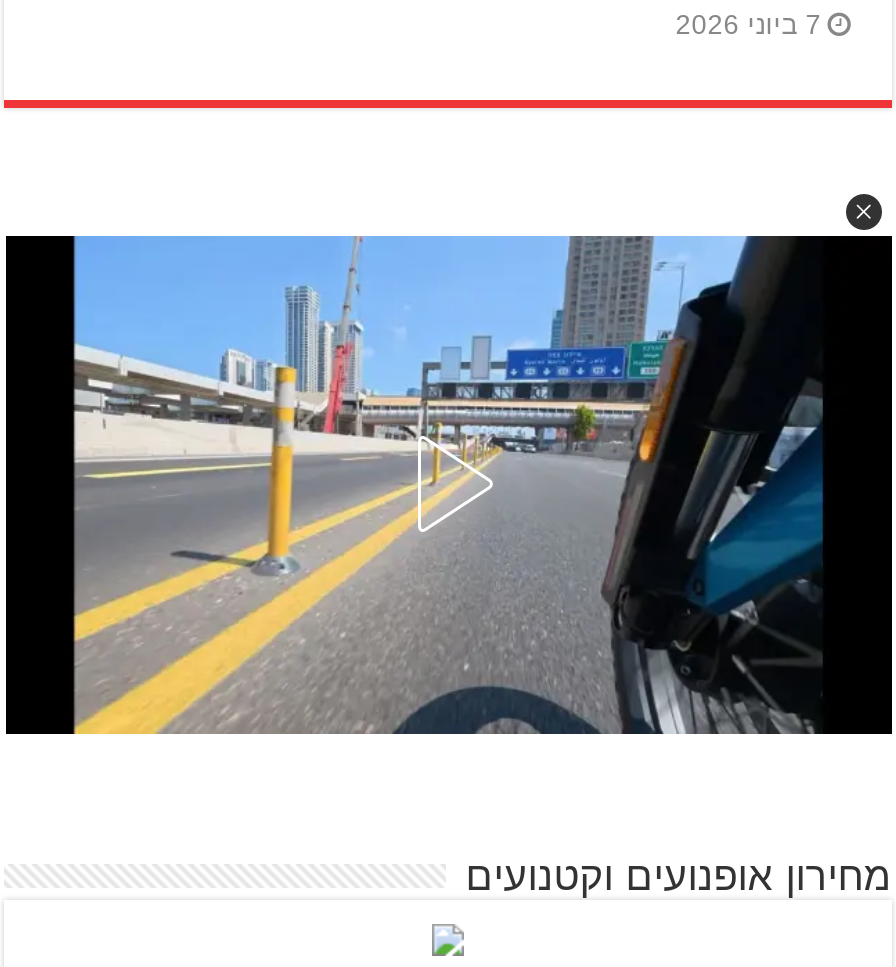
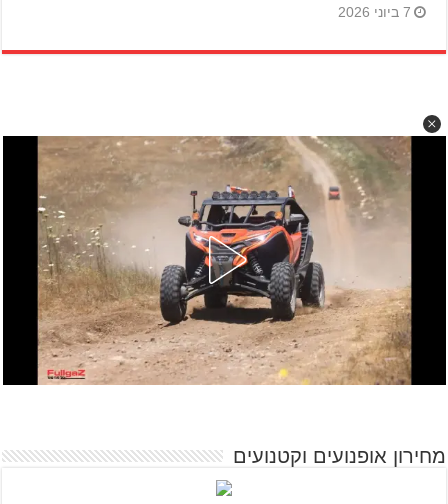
- [image]
+ [image]
